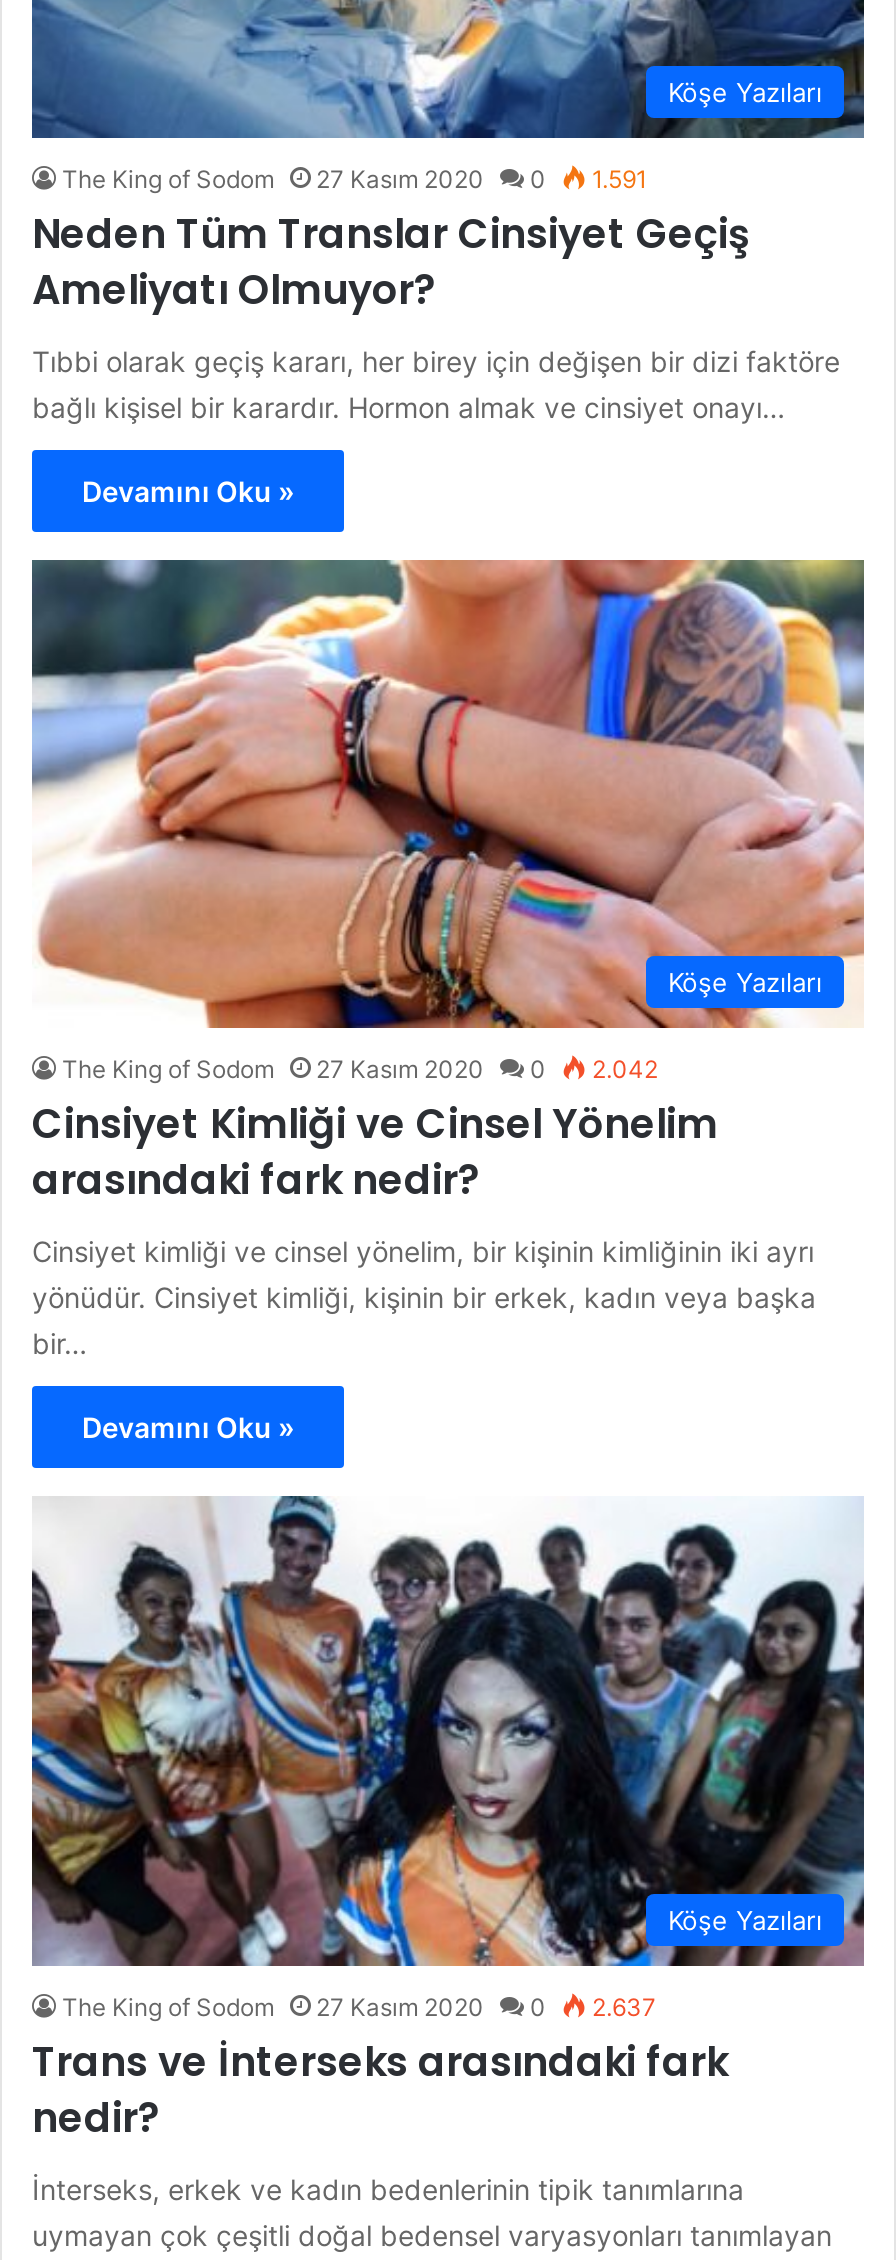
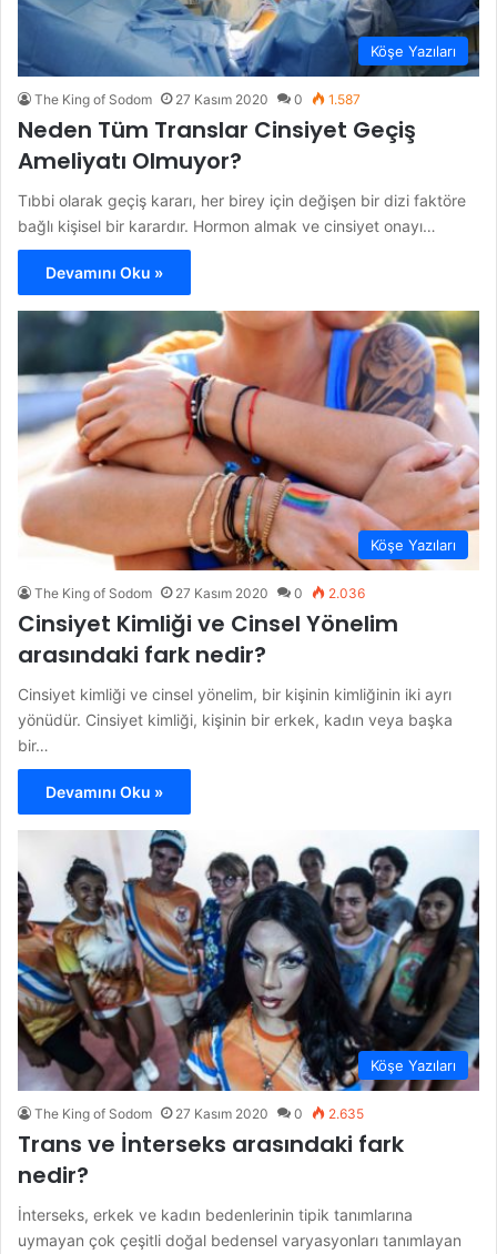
- The King of Sodom 27 Kasım 2020 0 1.591
+ The King of Sodom 27 Kasım 2020 0 1.587

- The King of Sodom 27 Kasım 2020 0 2.042
+ The King of Sodom 27 Kasım 2020 0 2.036

- The King of Sodom 27 Kasım 2020 0 2.637
+ The King of Sodom 27 Kasım 2020 0 2.635
